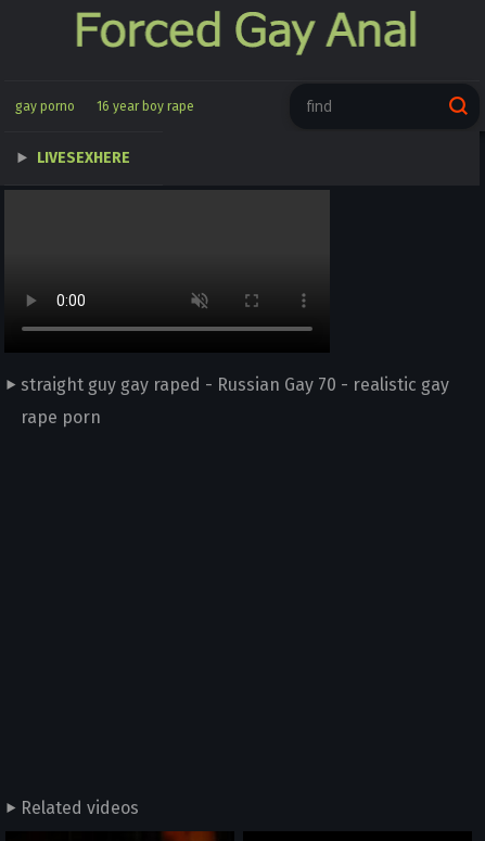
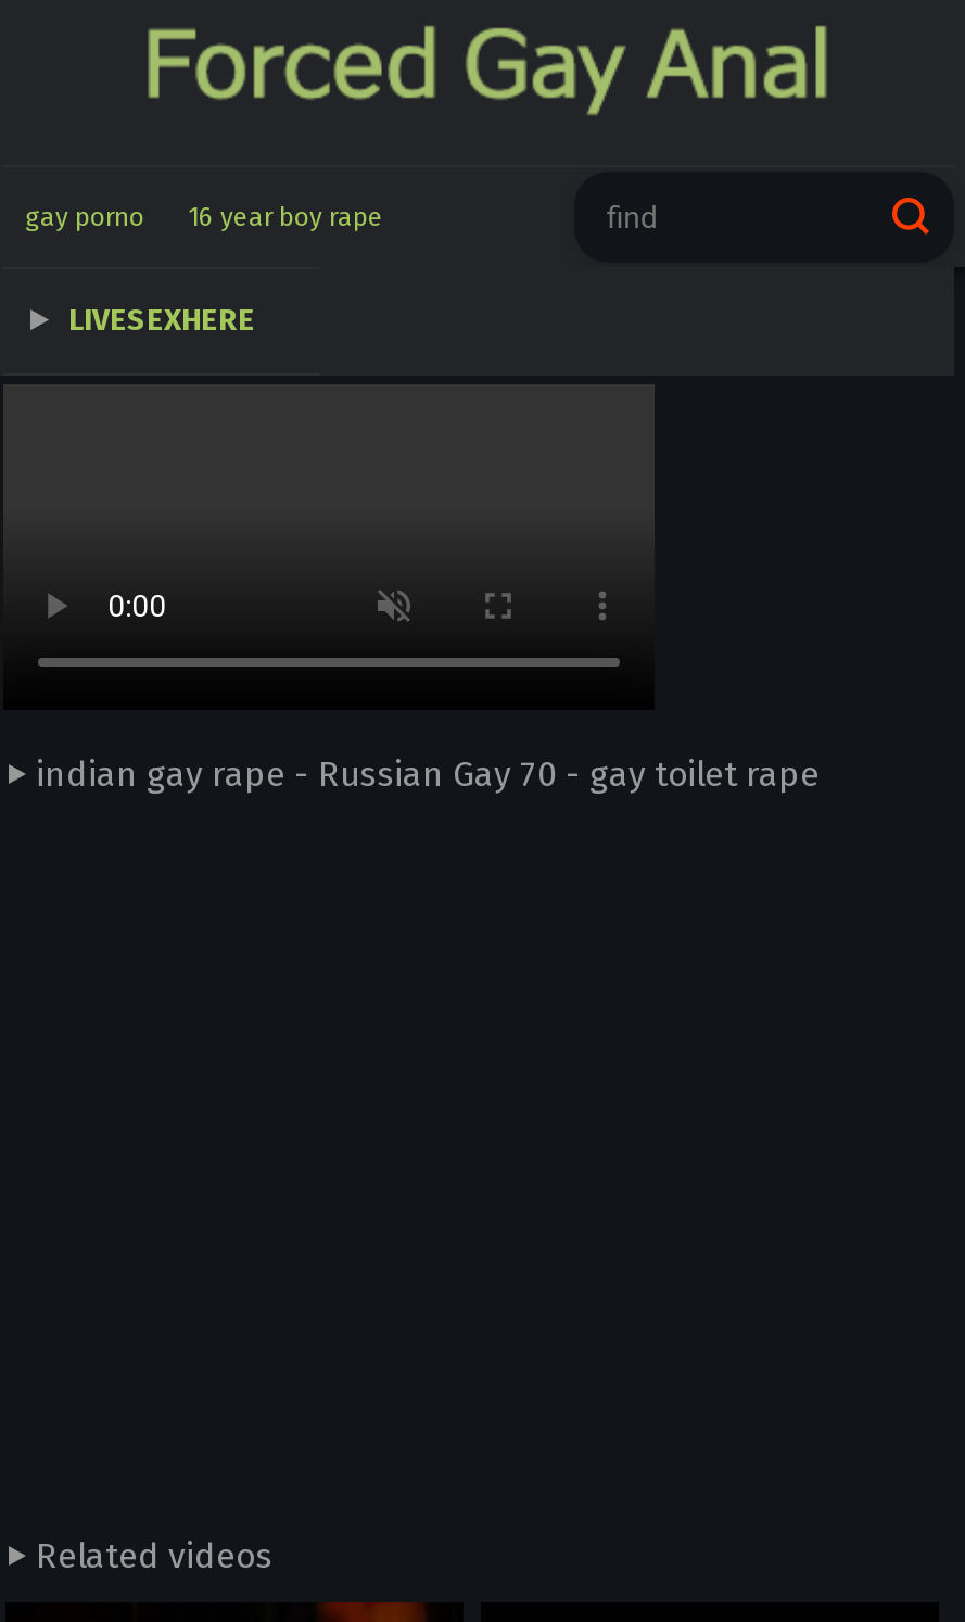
- straight guy gay raped - Russian Gay 70 - realistic gay
- rape porn
+ indian gay rape - Russian Gay 70 - gay toilet rape
